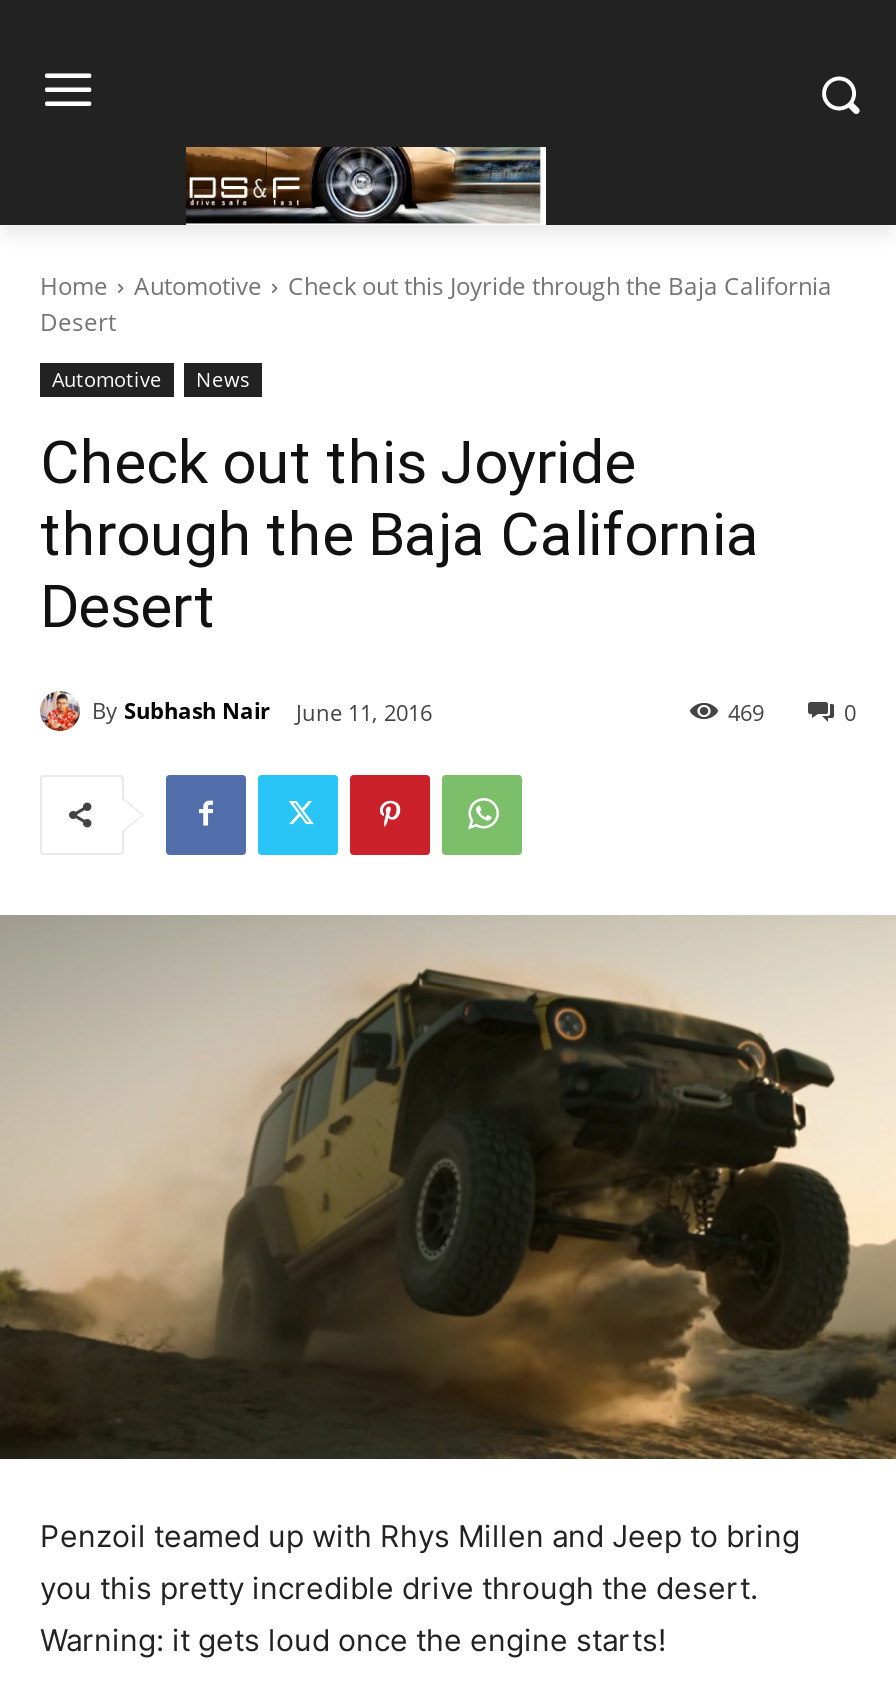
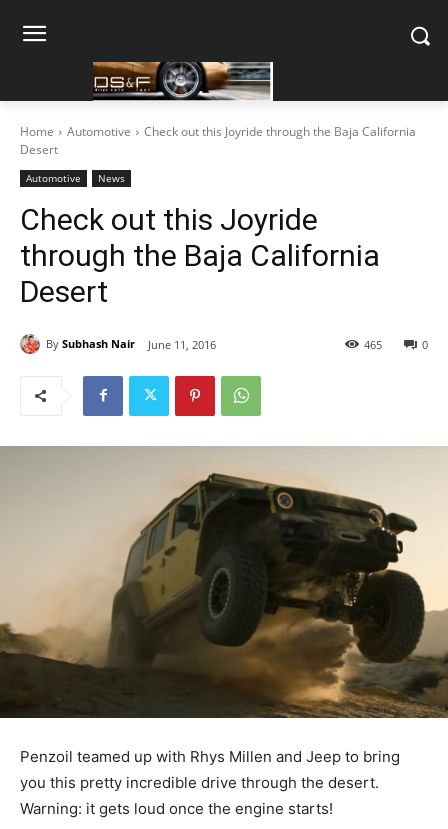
- 469
+ 465
